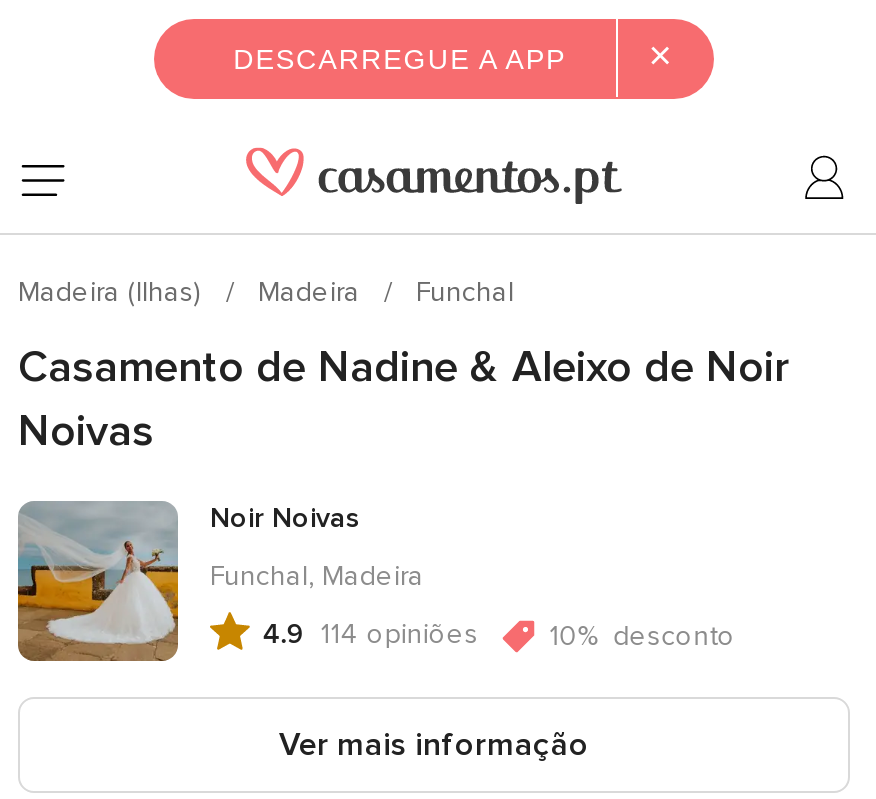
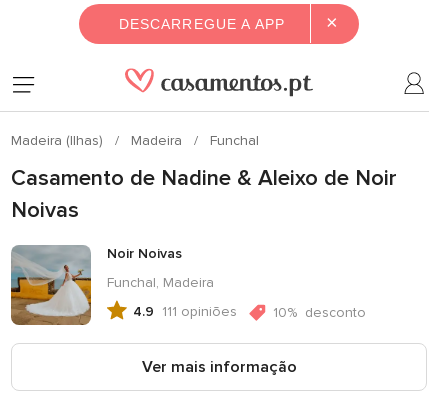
- 4.9 114 opiniões
+ 4.9 111 opiniões
